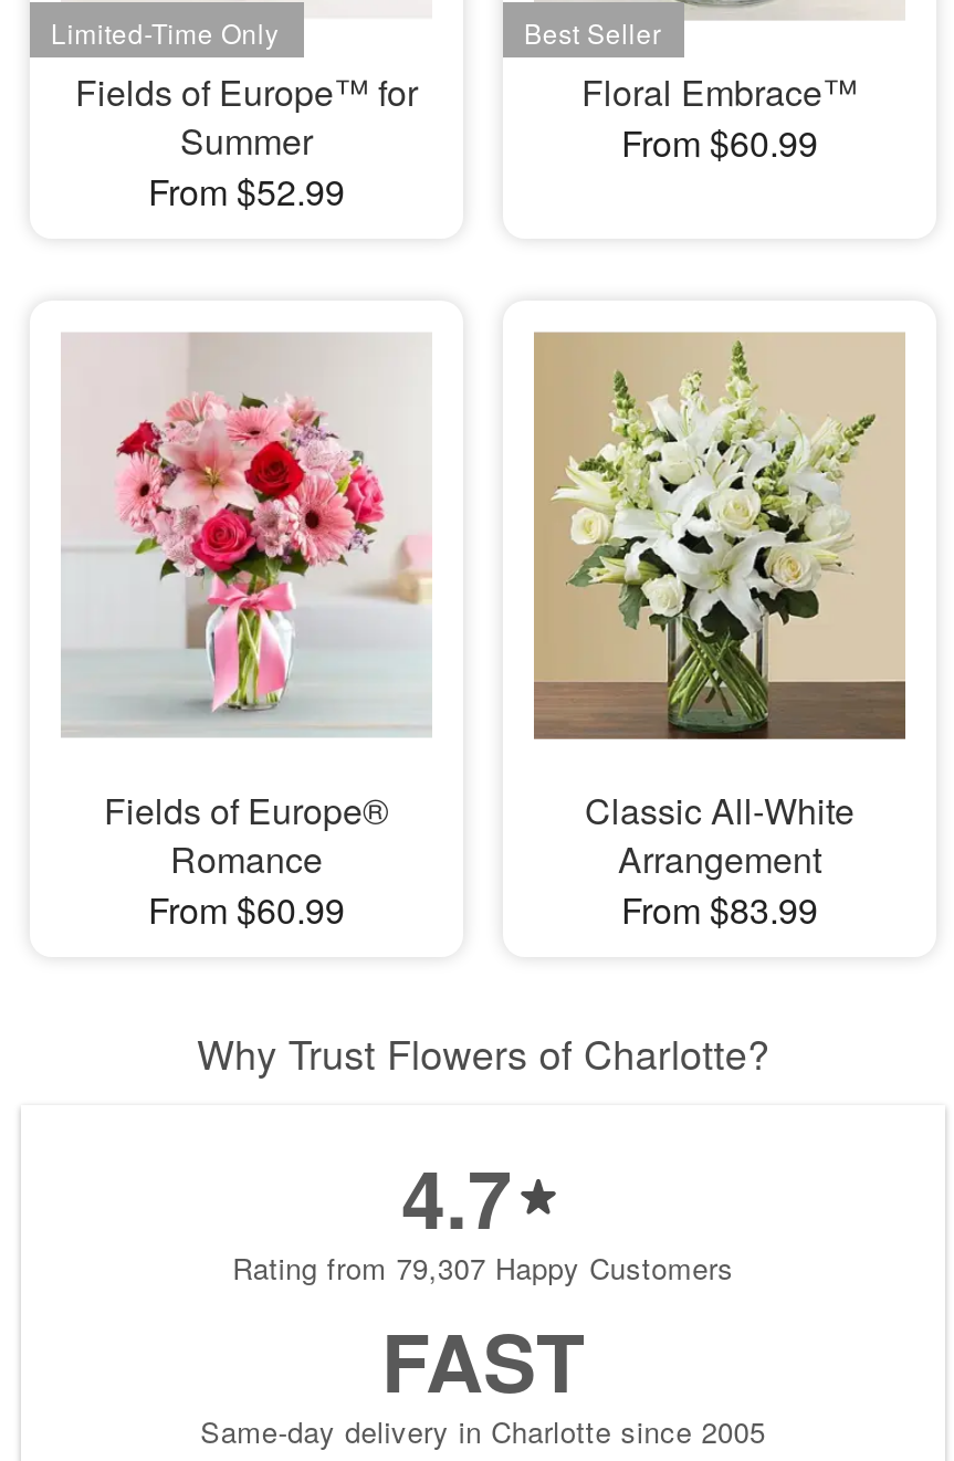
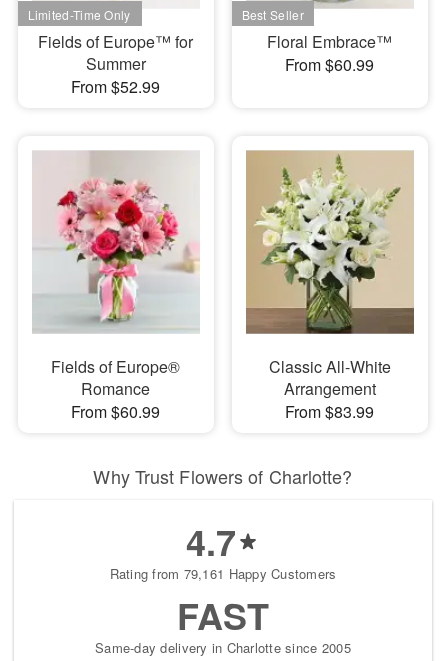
- Rating from 79,307 Happy Customers
+ Rating from 79,161 Happy Customers
